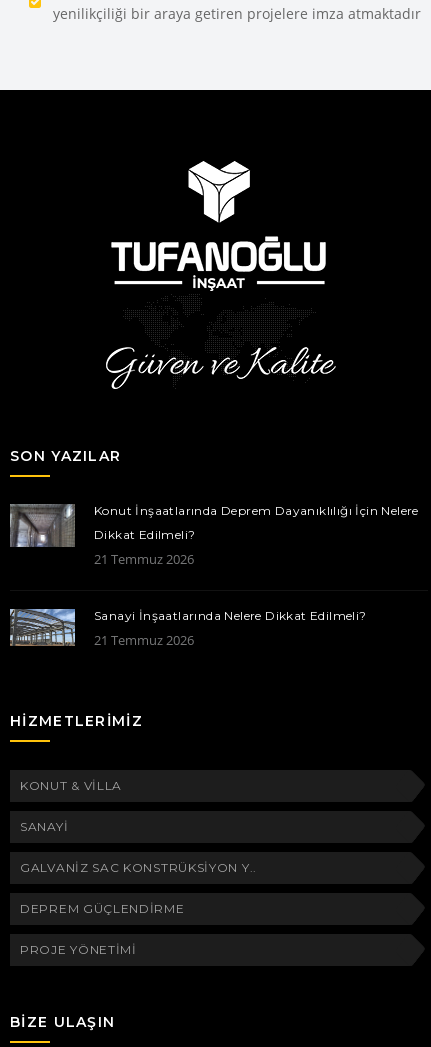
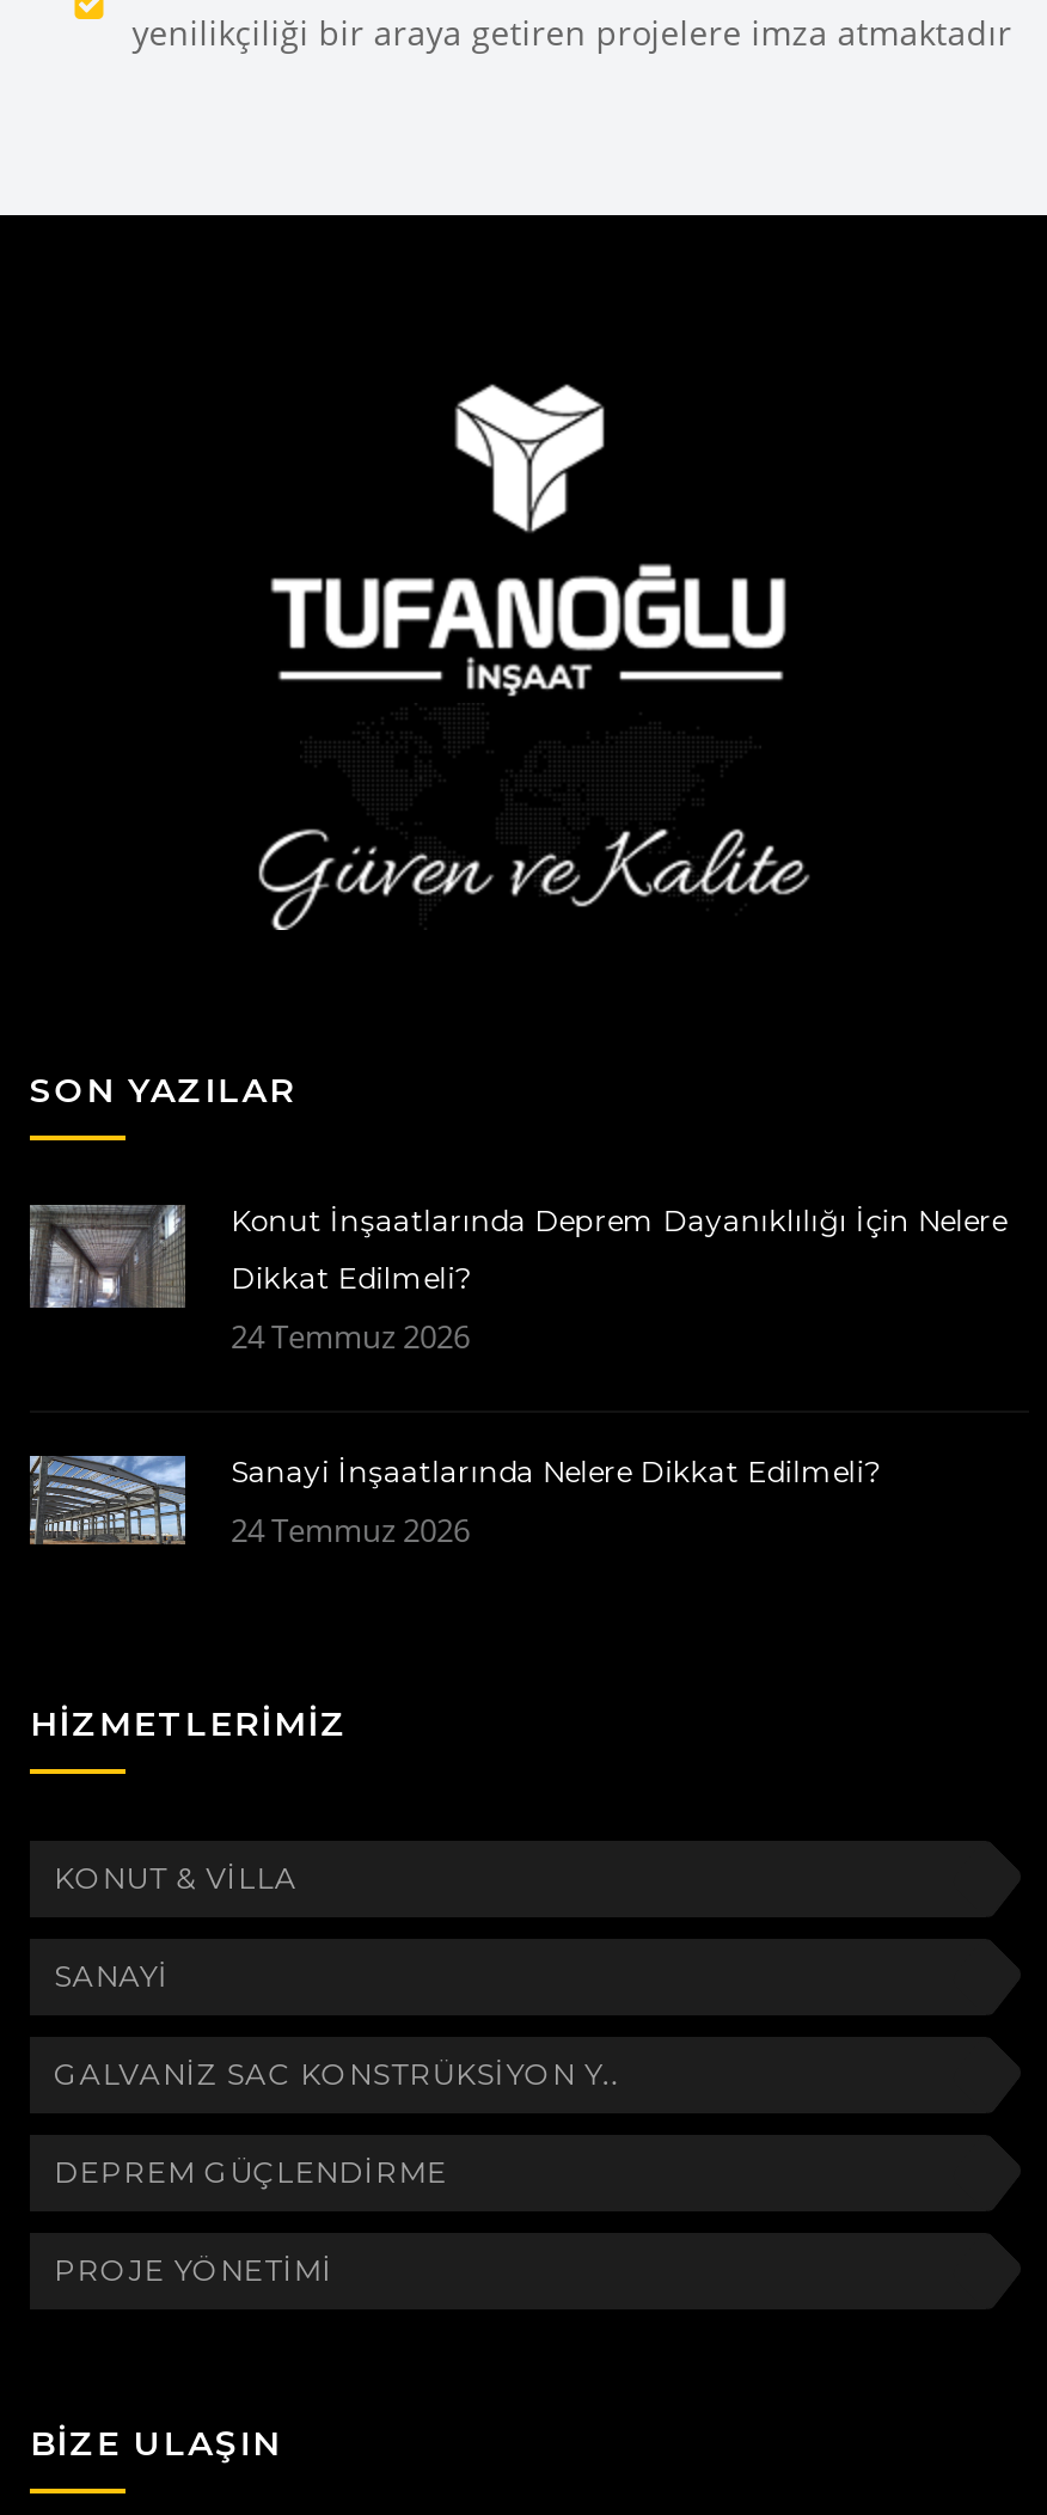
- 21 Temmuz 2026
+ 24 Temmuz 2026

- 21 Temmuz 2026
+ 24 Temmuz 2026
